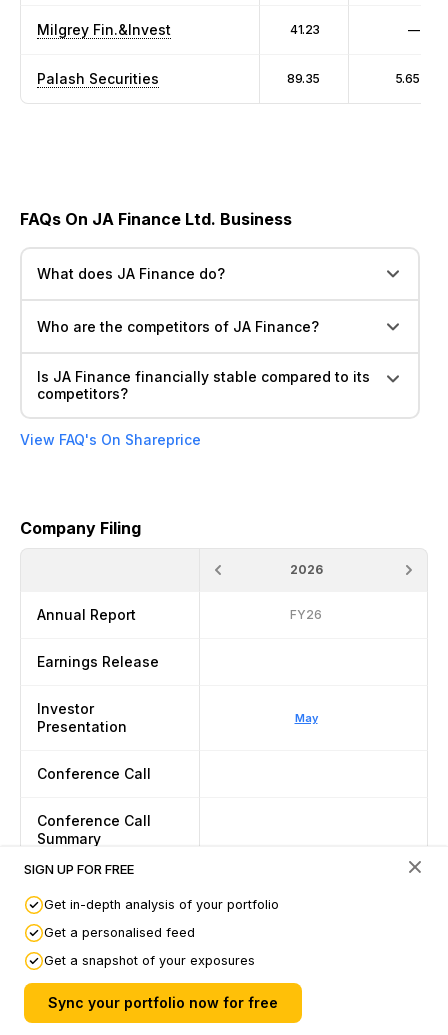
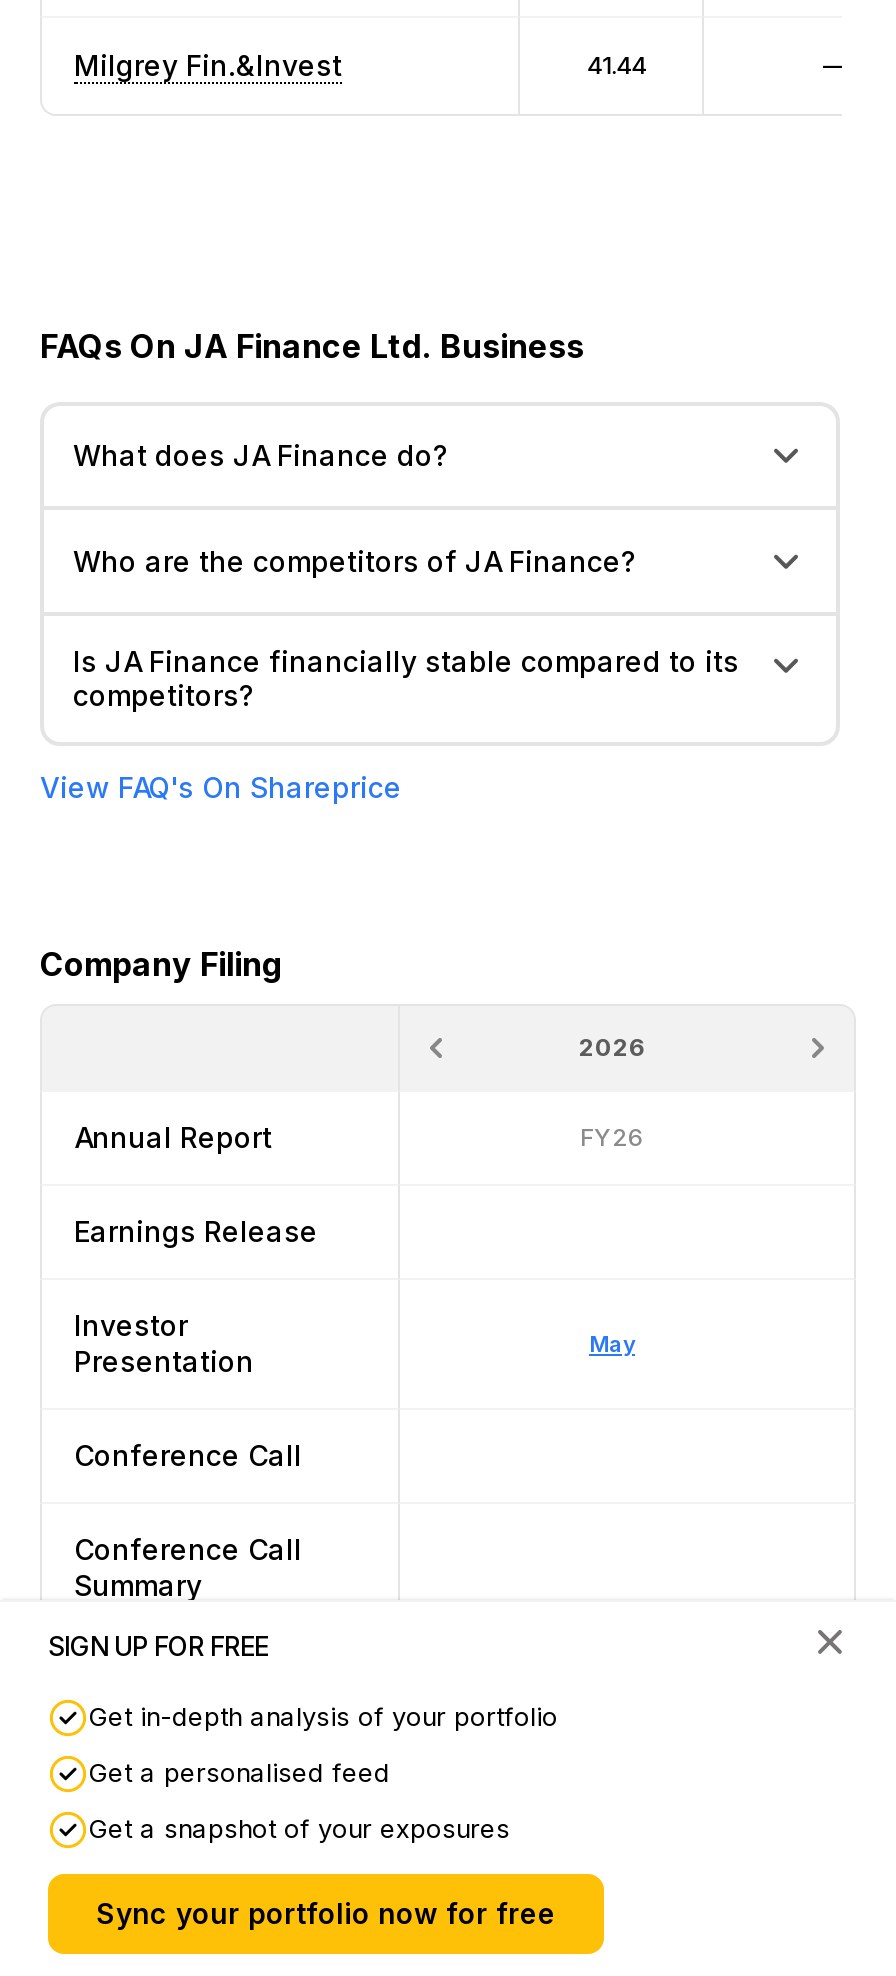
- 41.23
+ 41.44

- Palash Securities
- 89.35
- 5.65
